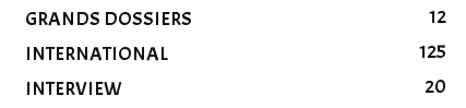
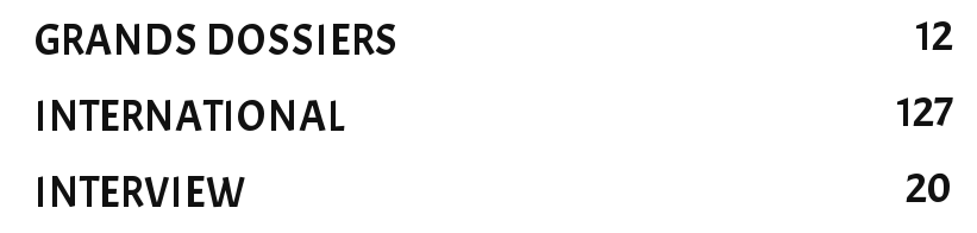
- 125
+ 127
